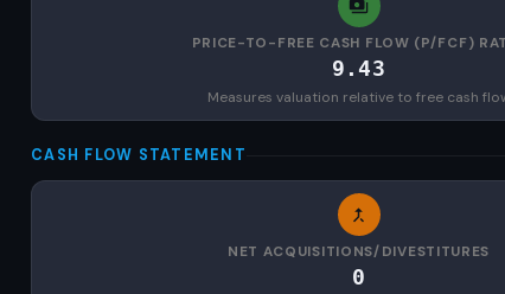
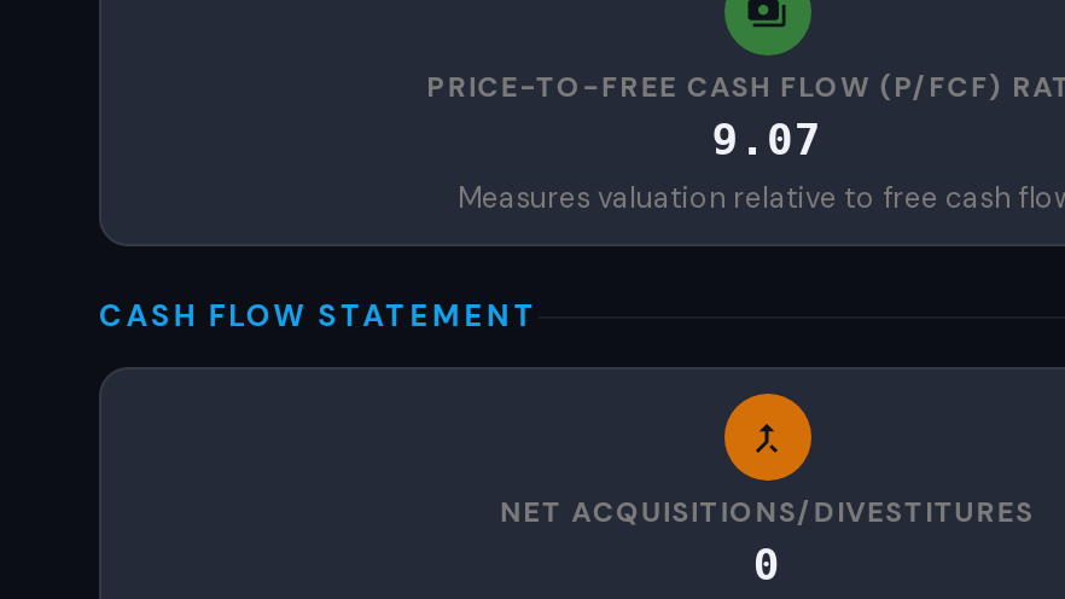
- 9.43
+ 9.07
